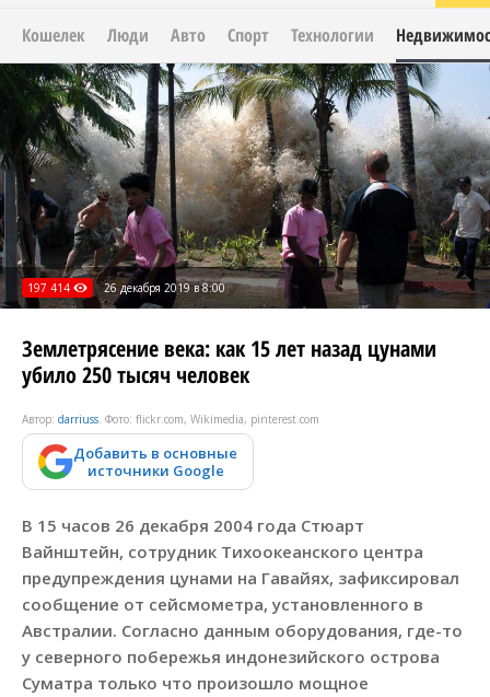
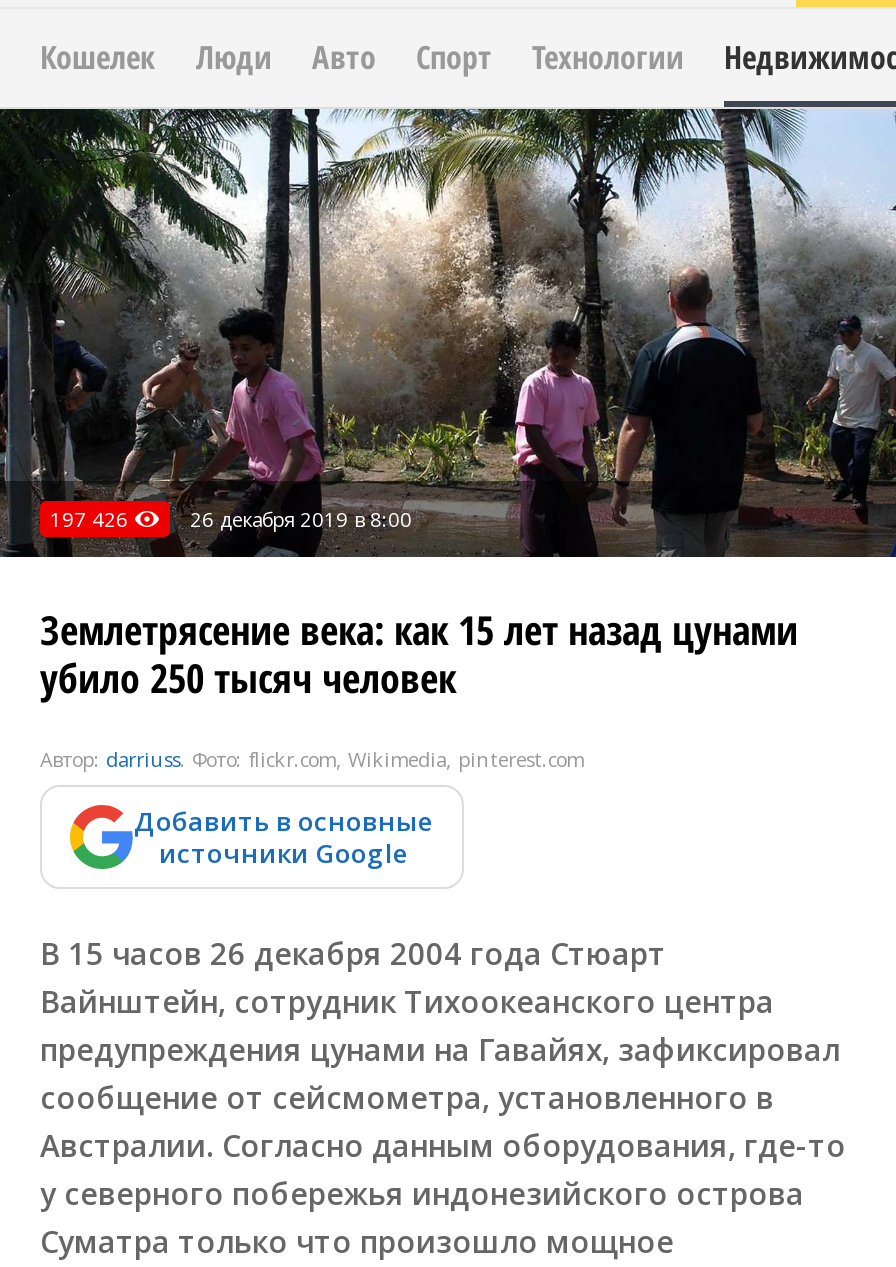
- 197 414 26 декабря 2019 в 8:00
+ 197 426 26 декабря 2019 в 8:00
